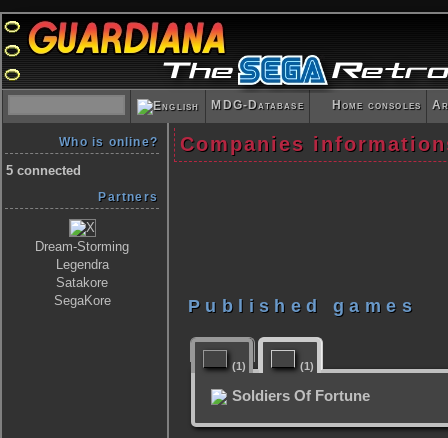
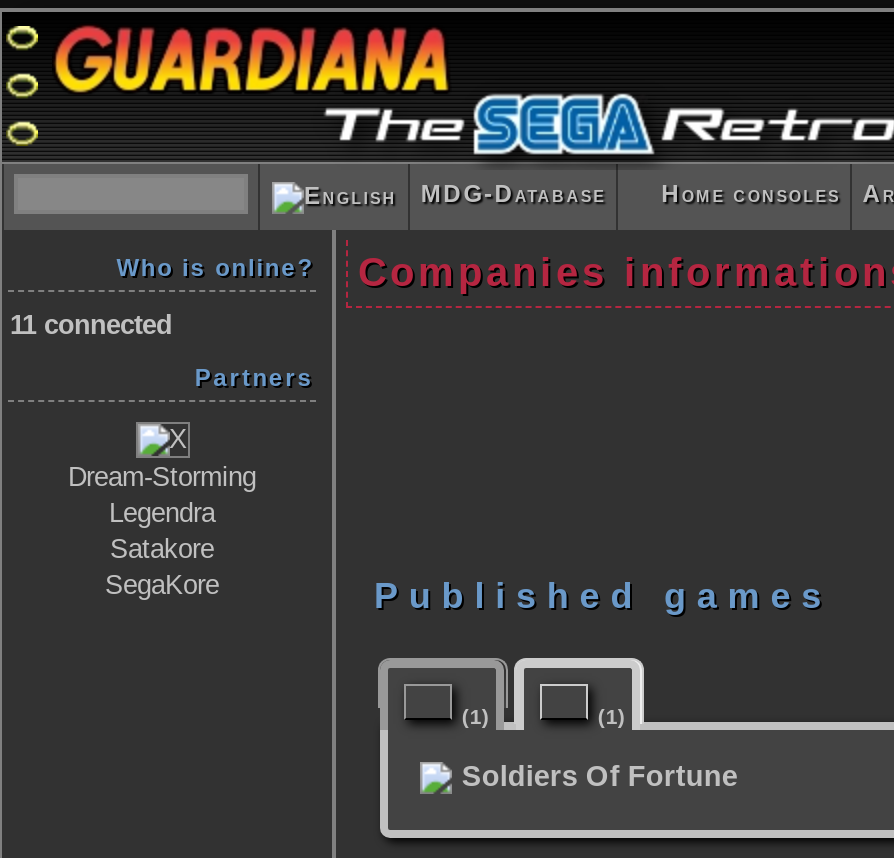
- 5 connected
+ 11 connected
